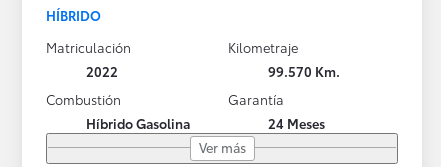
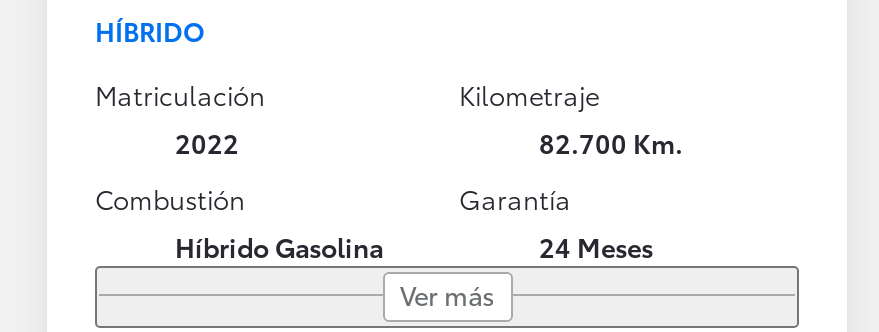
- 99.570 Km.
+ 82.700 Km.
